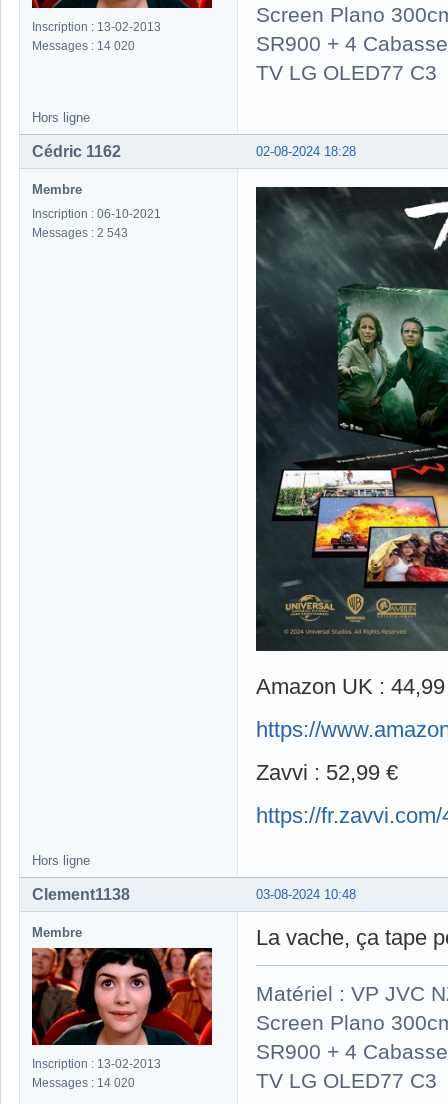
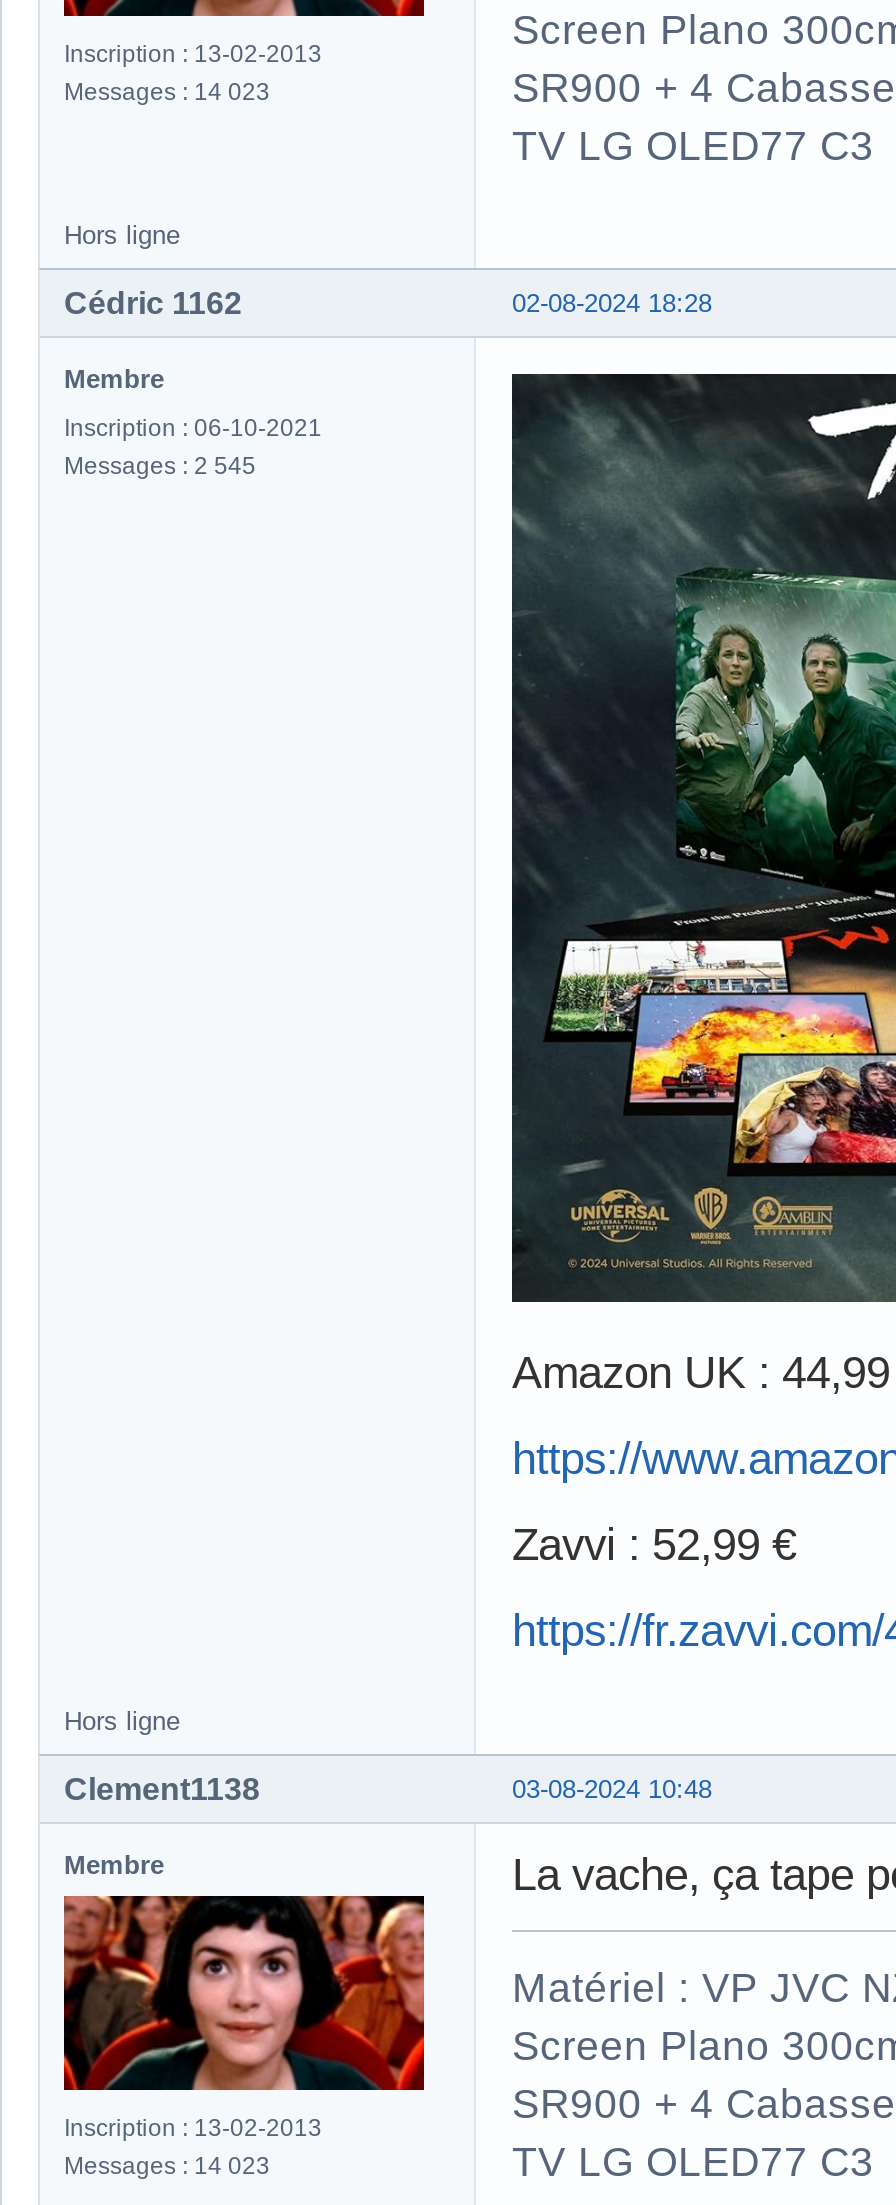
- Messages : 14 020
+ Messages : 14 023

- Messages : 2 543
+ Messages : 2 545

- Messages : 14 020
+ Messages : 14 023
